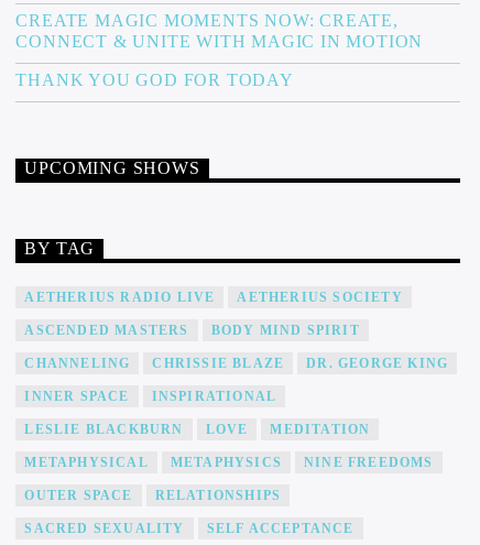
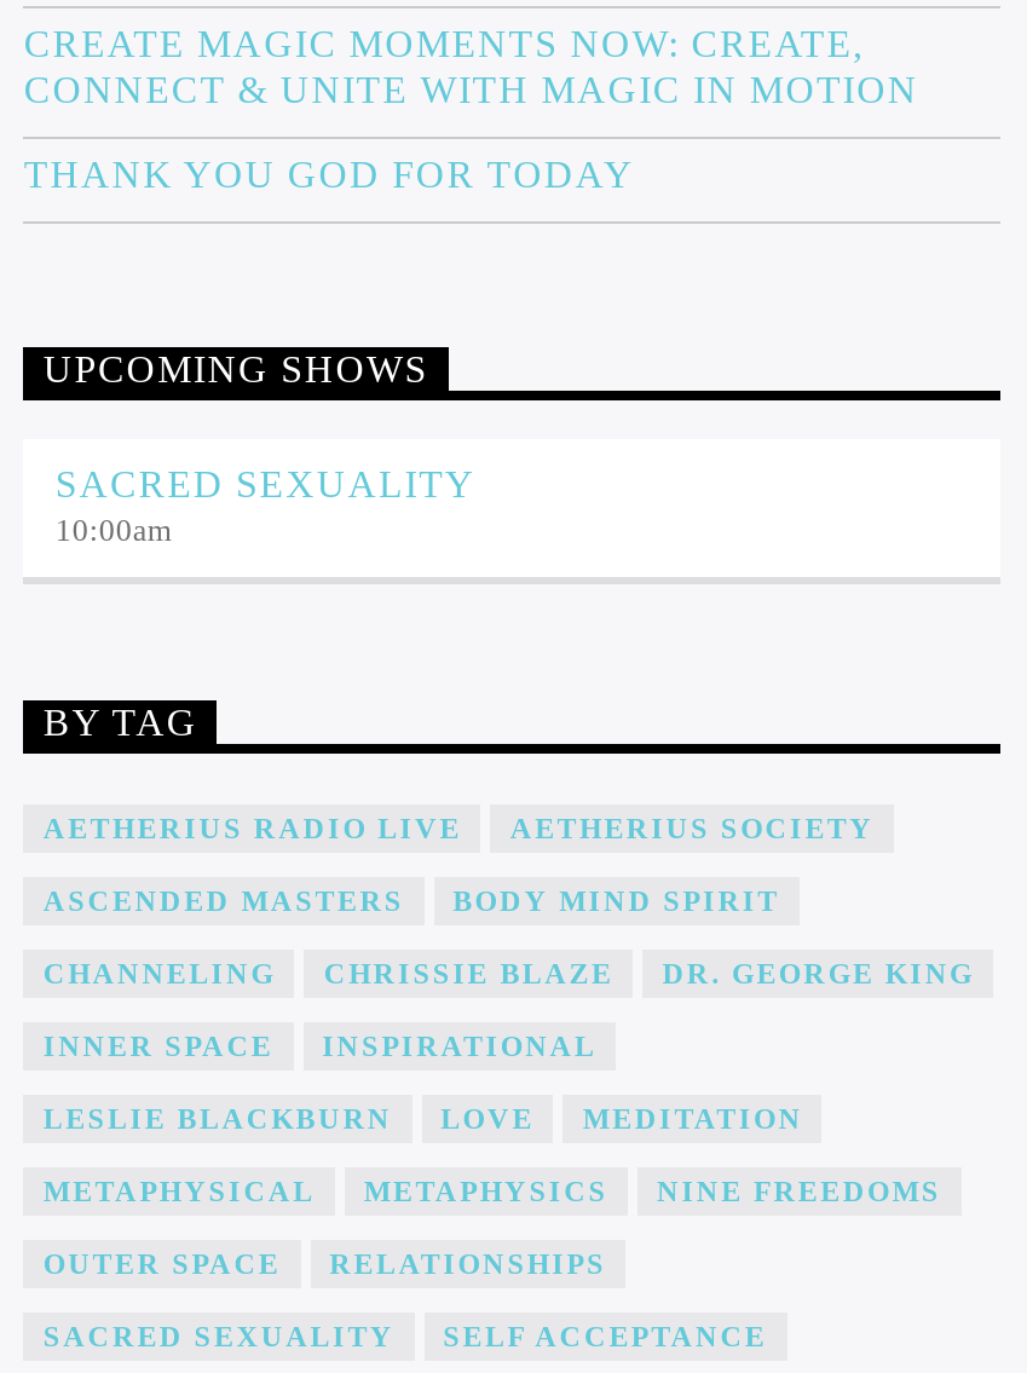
+ SACRED SEXUALITY
+ 10:00am
